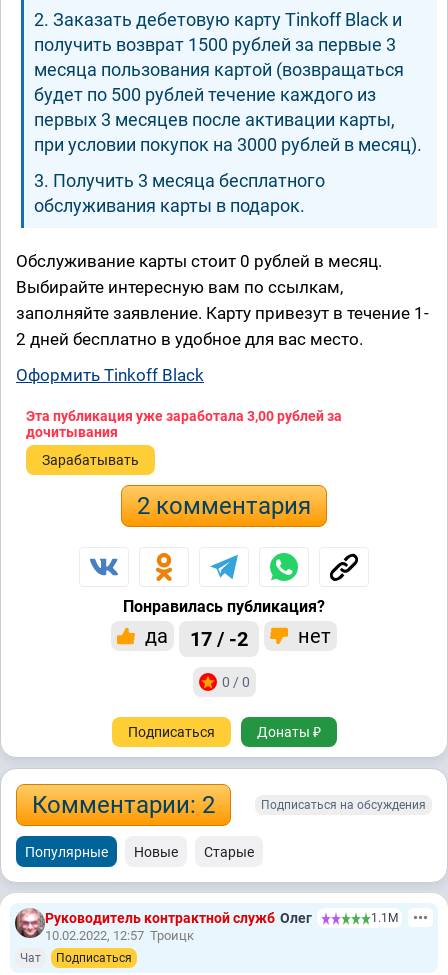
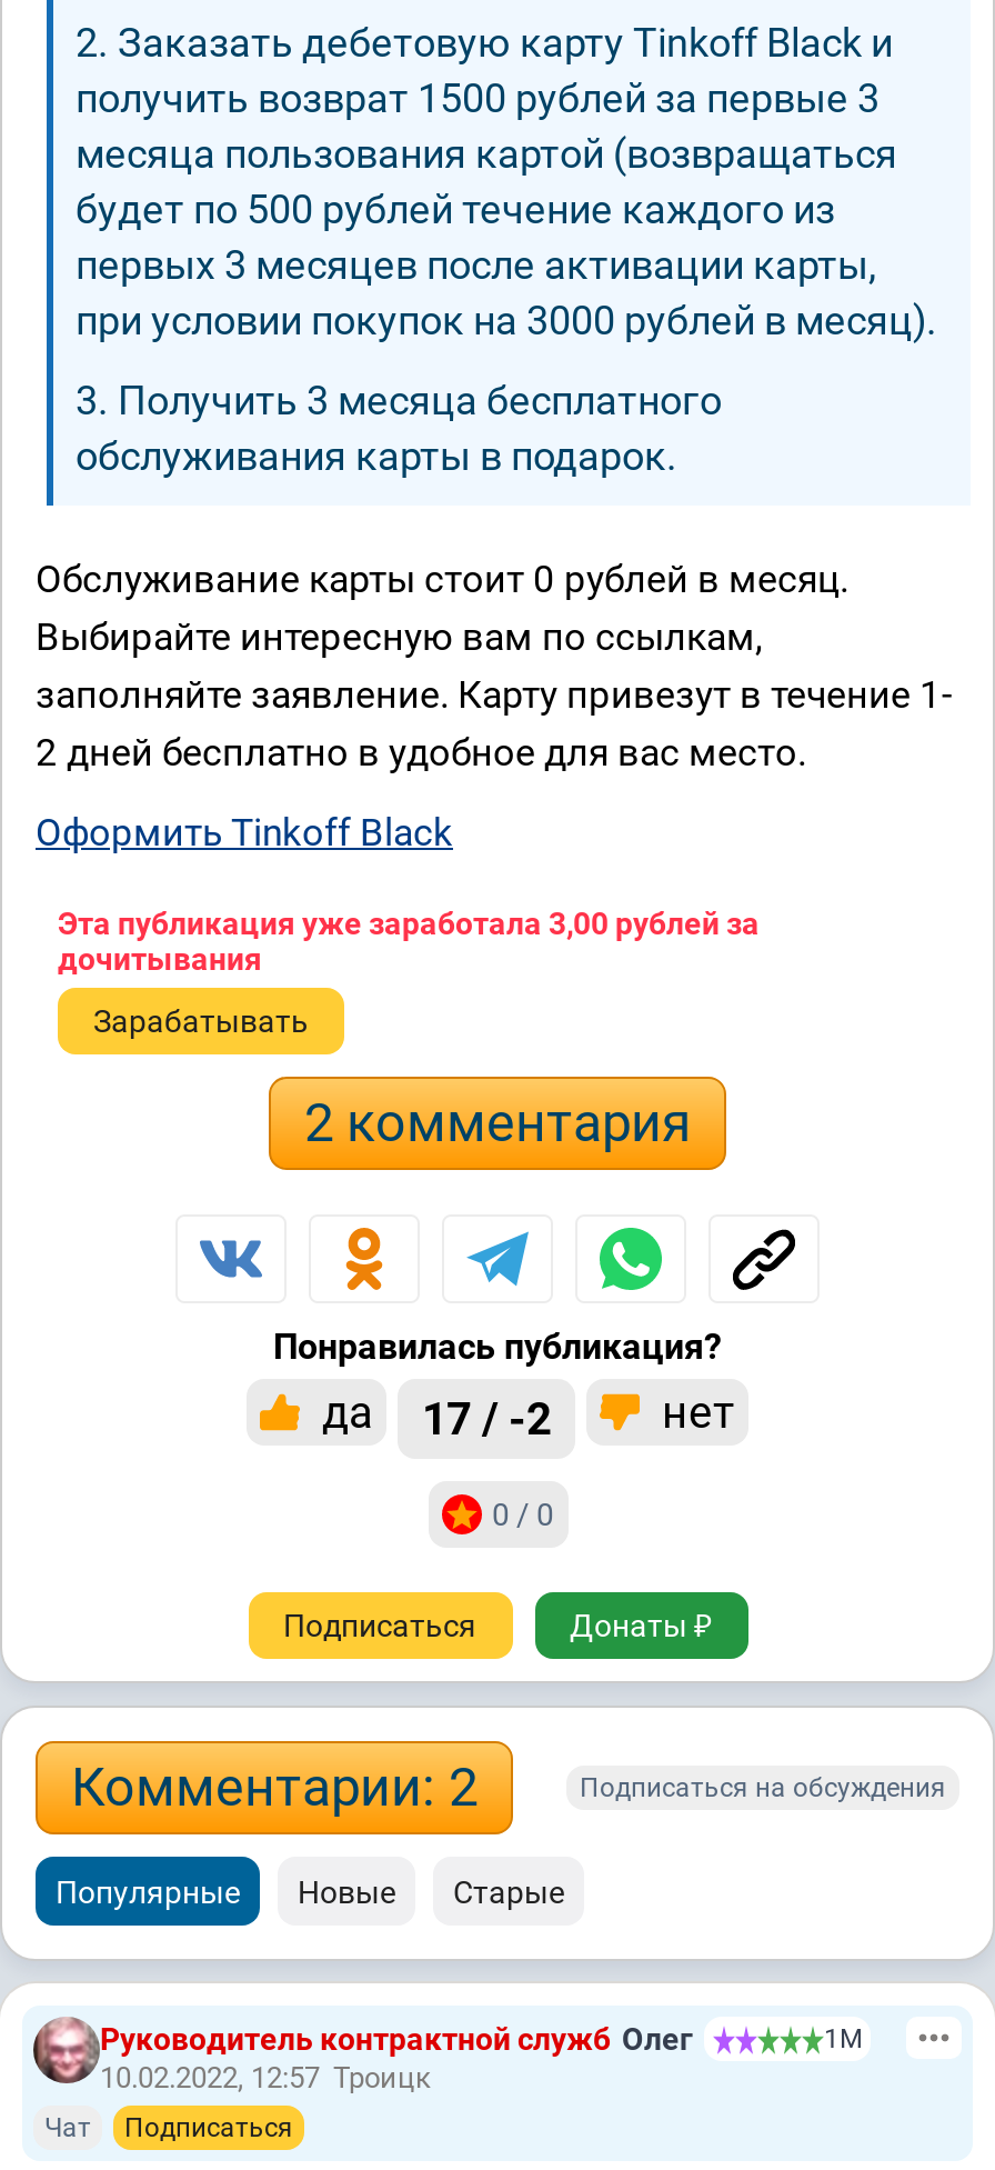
- 1.1М
+ 1М
